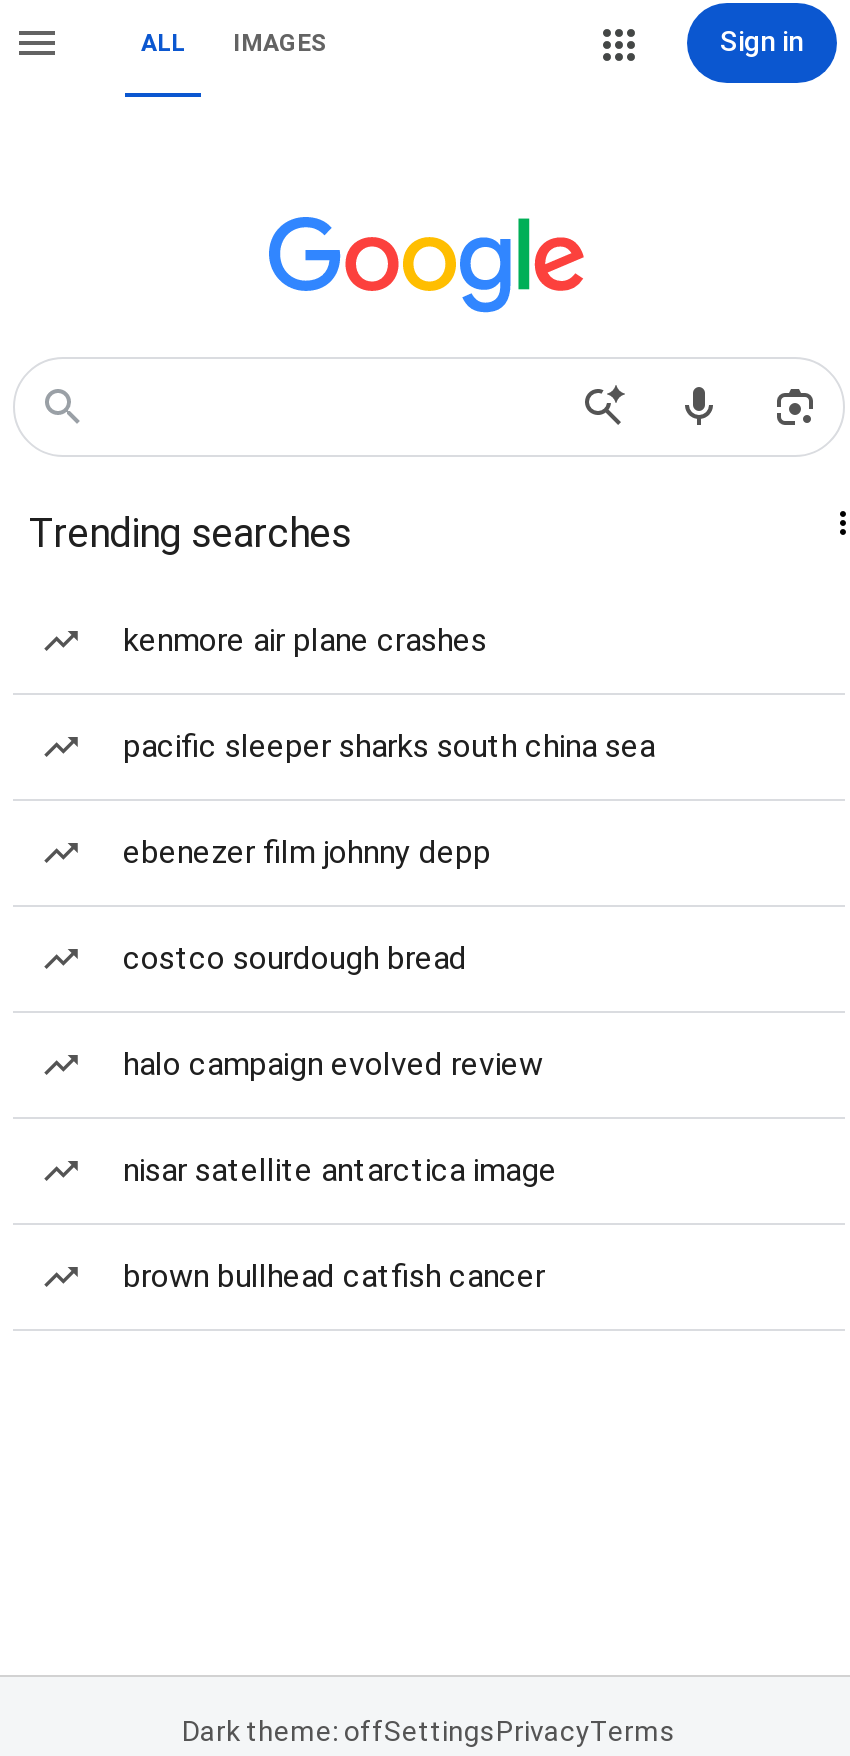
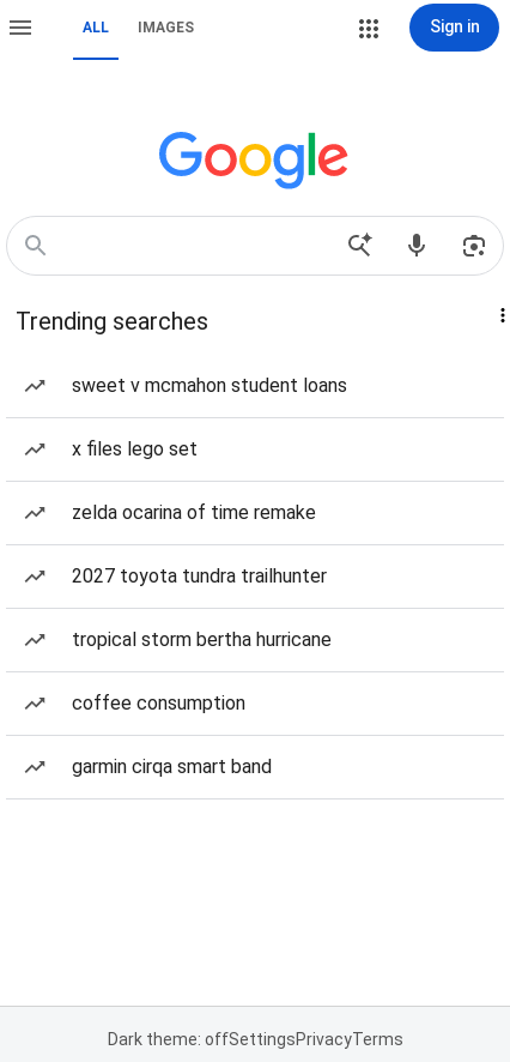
- kenmore air plane crashes
+ sweet v mcmahon student loans

- pacific sleeper sharks south china sea
+ x files lego set

- ebenezer film johnny depp
+ zelda ocarina of time remake

- costco sourdough bread
+ 2027 toyota tundra trailhunter

- halo campaign evolved review
+ tropical storm bertha hurricane

- nisar satellite antarctica image
+ coffee consumption

- brown bullhead catfish cancer
+ garmin cirqa smart band
